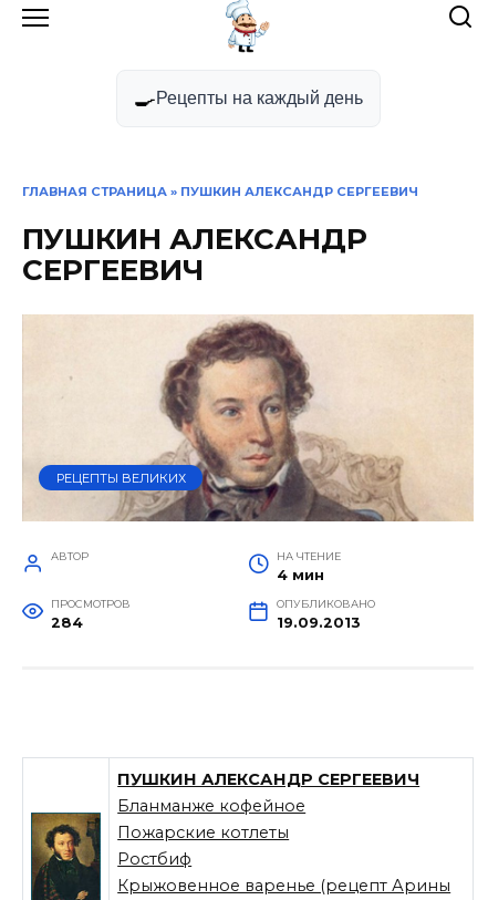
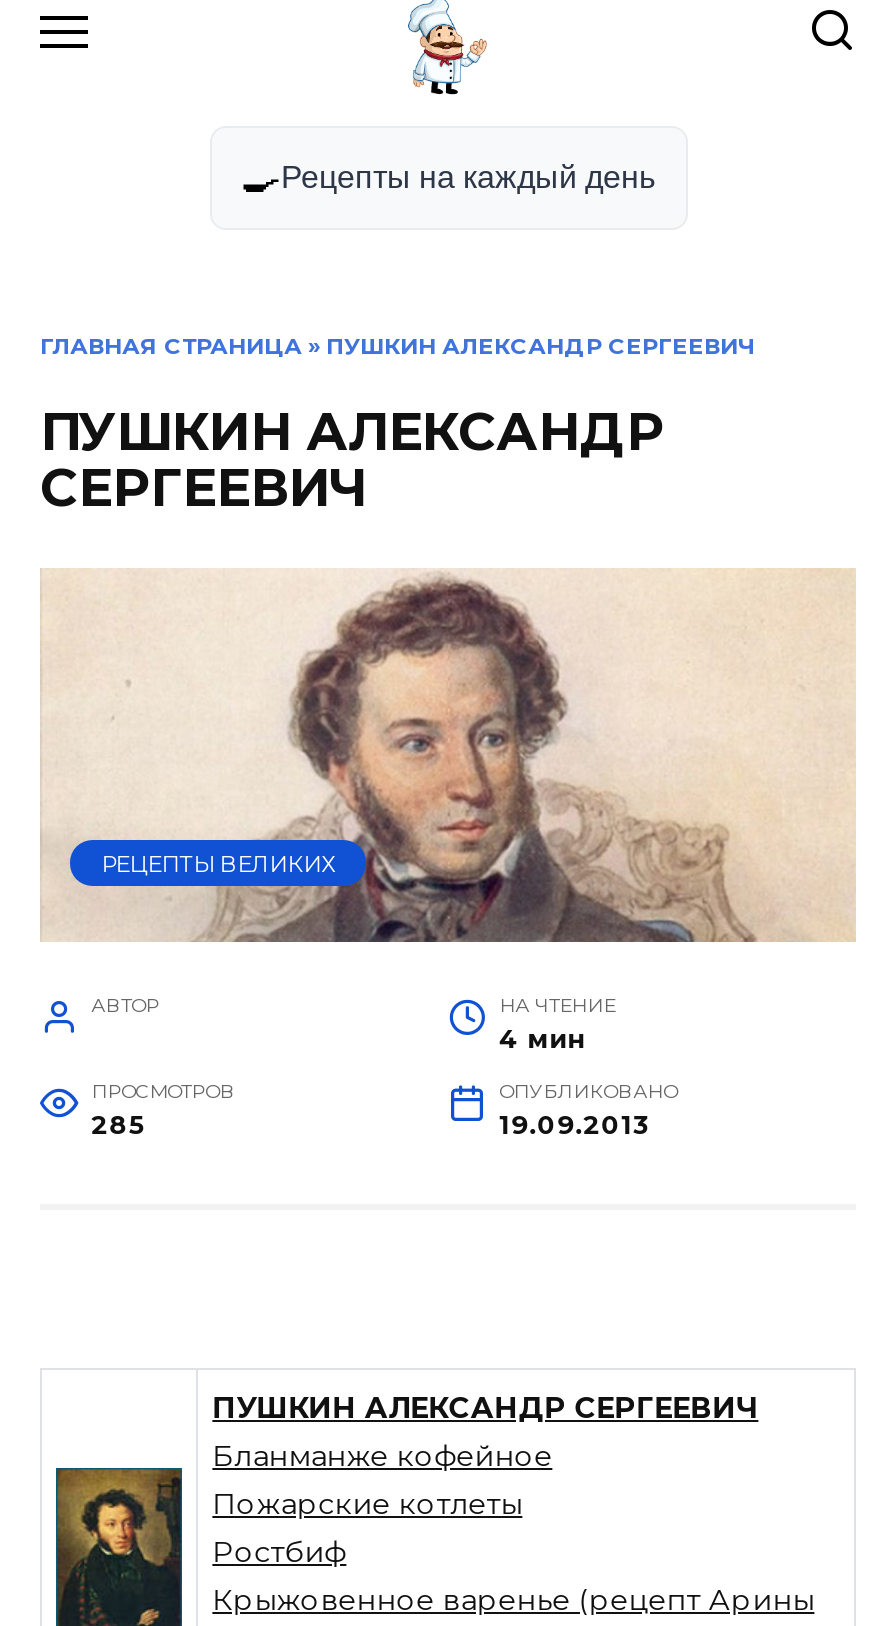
- 284
+ 285
